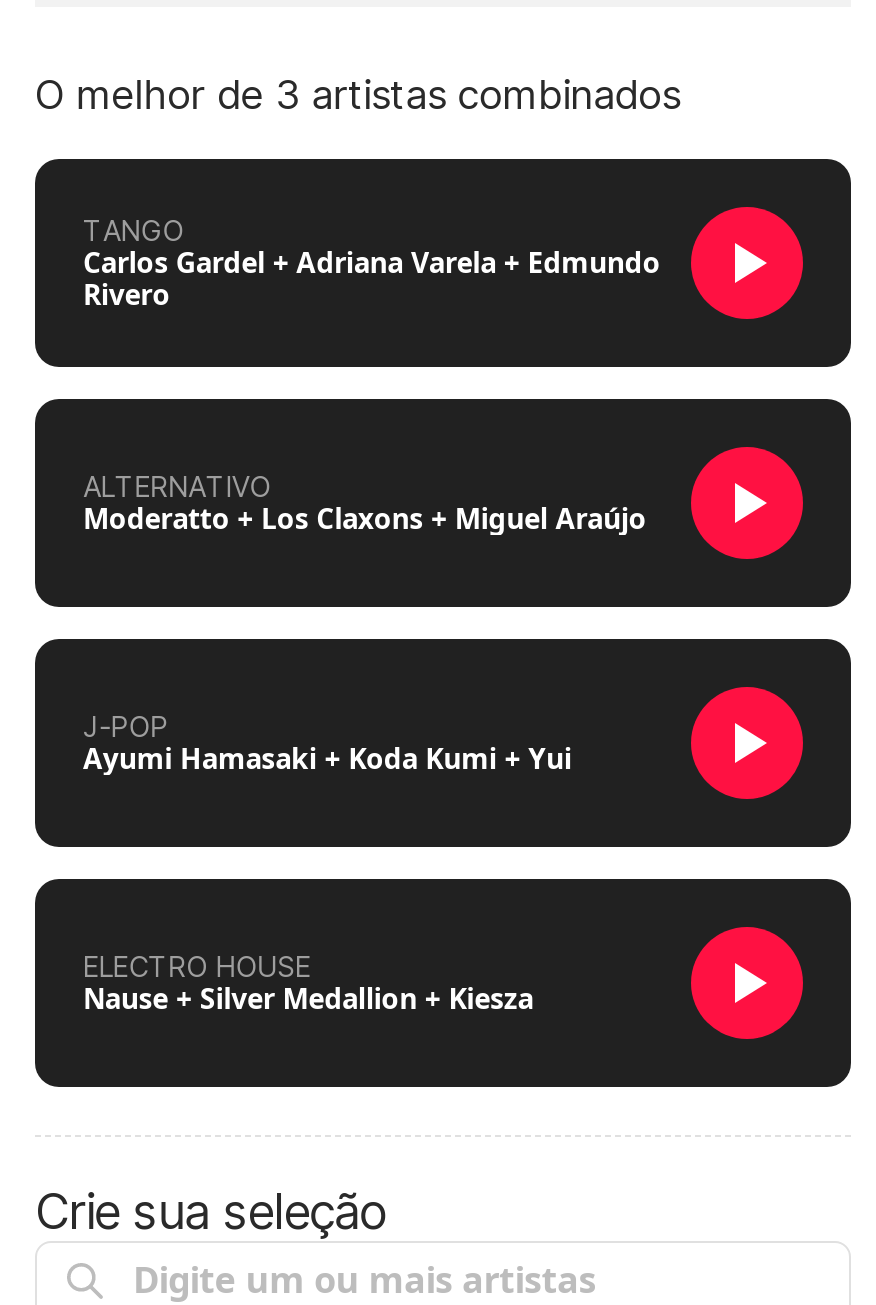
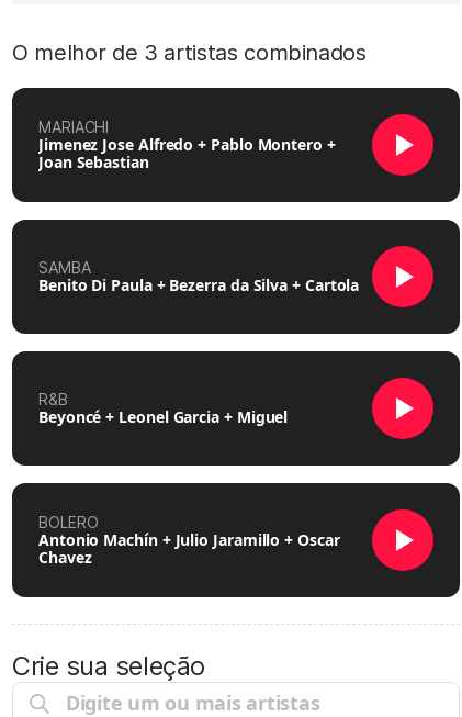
- TANGO
- Carlos Gardel + Adriana Varela + Edmundo
- Rivero
+ MARIACHI
+ Jimenez Jose Alfredo + Pablo Montero +
+ Joan Sebastian

- ALTERNATIVO
- Moderatto + Los Claxons + Miguel Araújo
+ SAMBA
+ Benito Di Paula + Bezerra da Silva + Cartola

- J-POP
- Ayumi Hamasaki + Koda Kumi + Yui
+ R&B
+ Beyoncé + Leonel Garcia + Miguel

- ELECTRO HOUSE
- Nause + Silver Medallion + Kiesza
+ BOLERO
+ Antonio Machín + Julio Jaramillo + Oscar
+ Chavez
